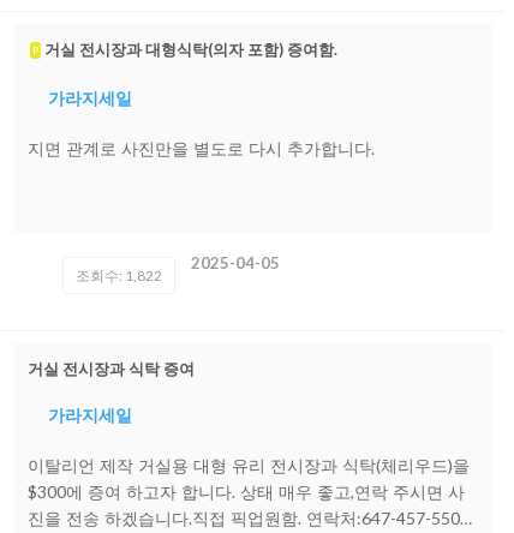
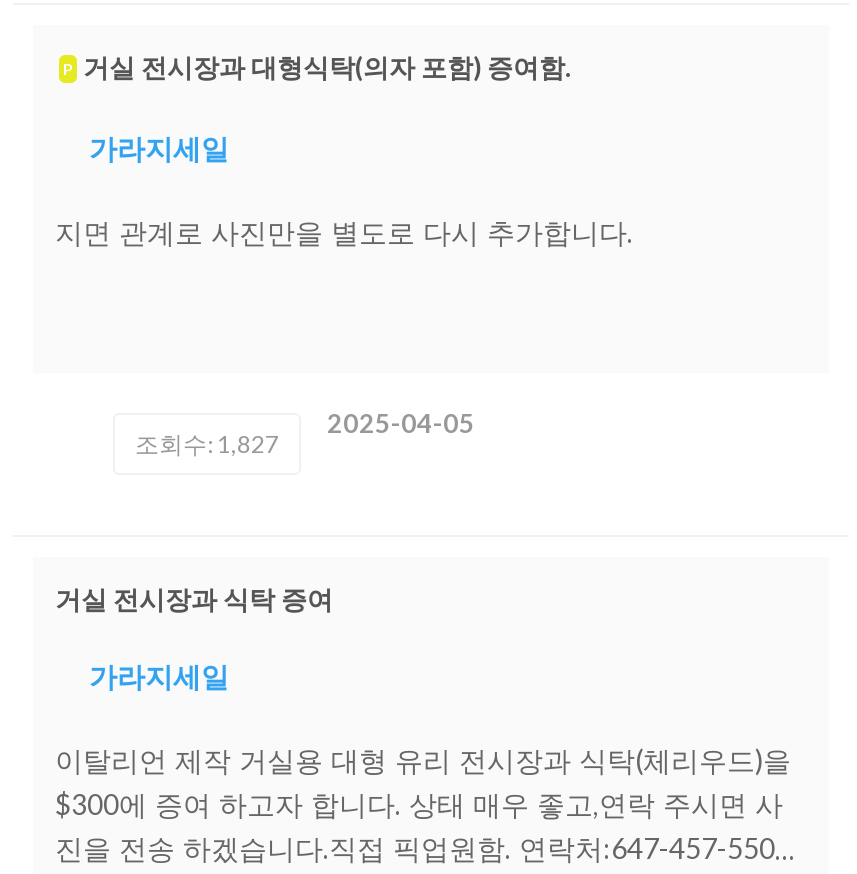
- 조회수: 1,822
+ 조회수: 1,827
